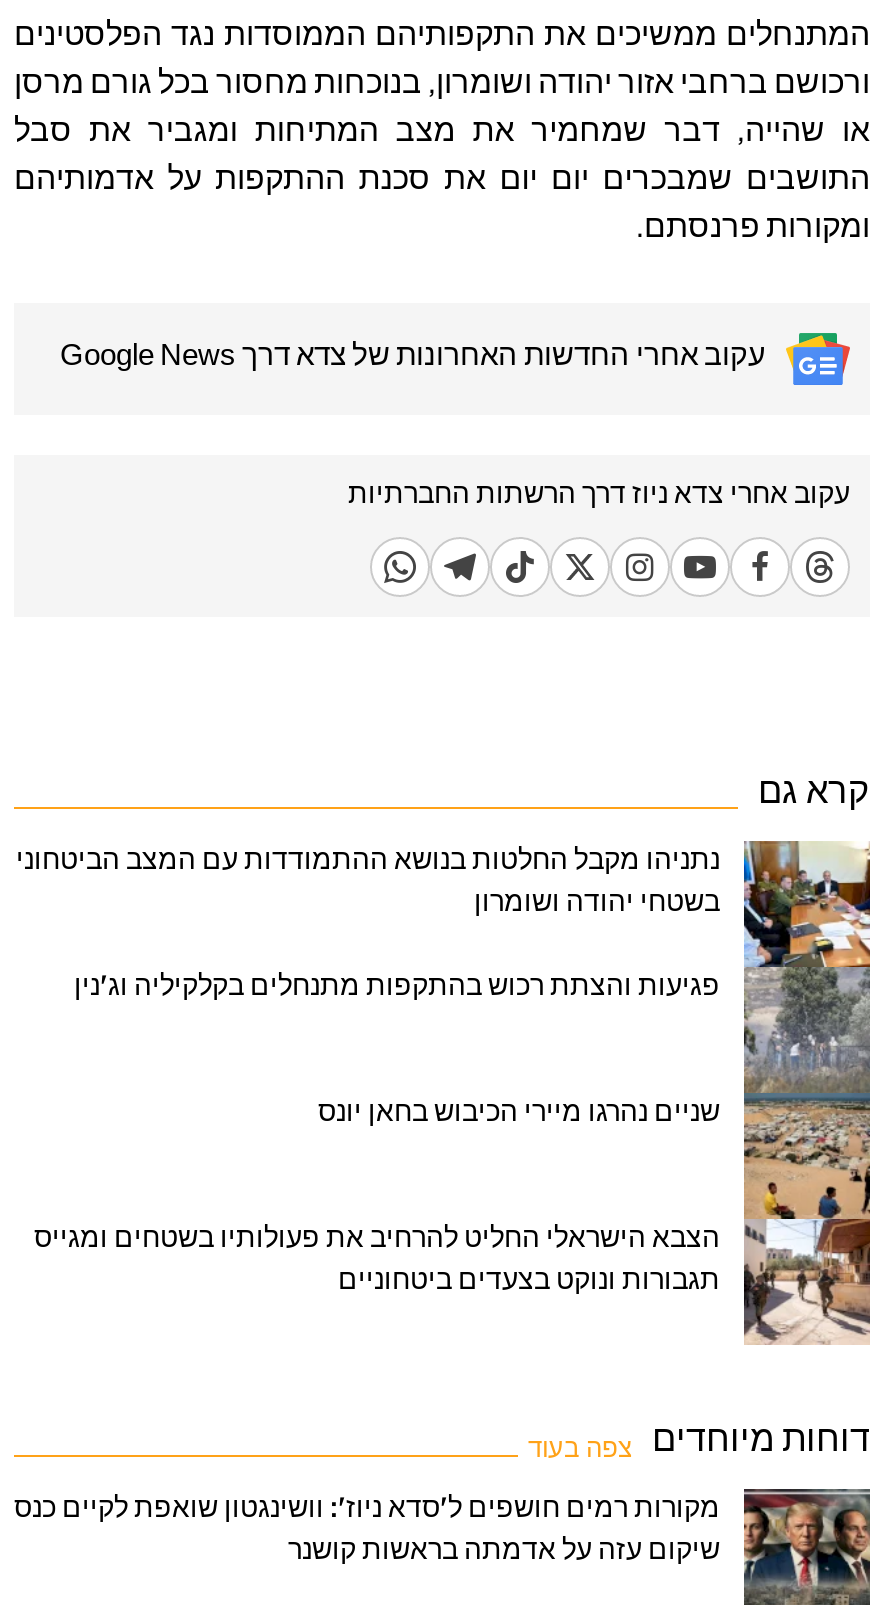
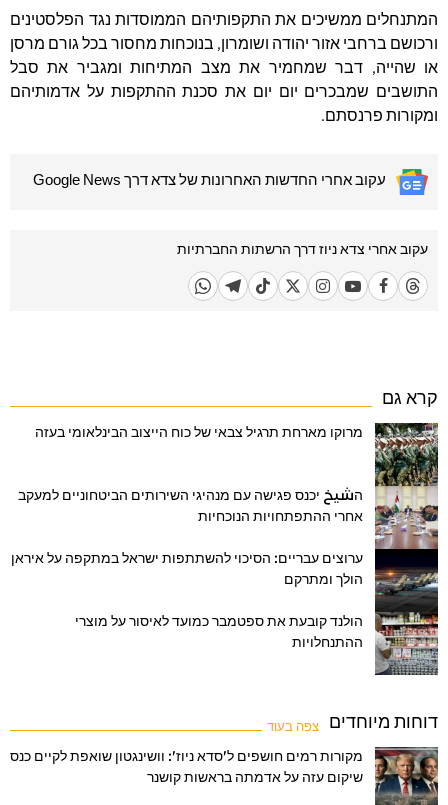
- [image]
- נתניהו מקבל החלטות בנושא ההתמודדות עם המצב הביטחוני
- בשטחי יהודה ושומרון
+ [image]
+ מרוקו מארחת תרגיל צבאי של כוח הייצוב הבינלאומי בעזה

- פגיעות והצתת רכוש בהתקפות מתנחלים בקלקיליה וג'נין
+ הشيخ יכנס פגישה עם מנהיגי השירותים הביטחוניים למעקב
+ אחרי ההתפתחויות הנוכחיות

- שניים נהרגו מיירי הכיבוש בחאן יונס
+ ערוצים עבריים: הסיכוי להשתתפות ישראל במתקפה על איראן
+ הולך ומתרקם

- הצבא הישראלי החליט להרחיב את פעולותיו בשטחים ומגייס
- תגבורות ונוקט בצעדים ביטחוניים
+ הולנד קובעת את ספטמבר כמועד לאיסור על מוצרי
+ ההתנחלויות
